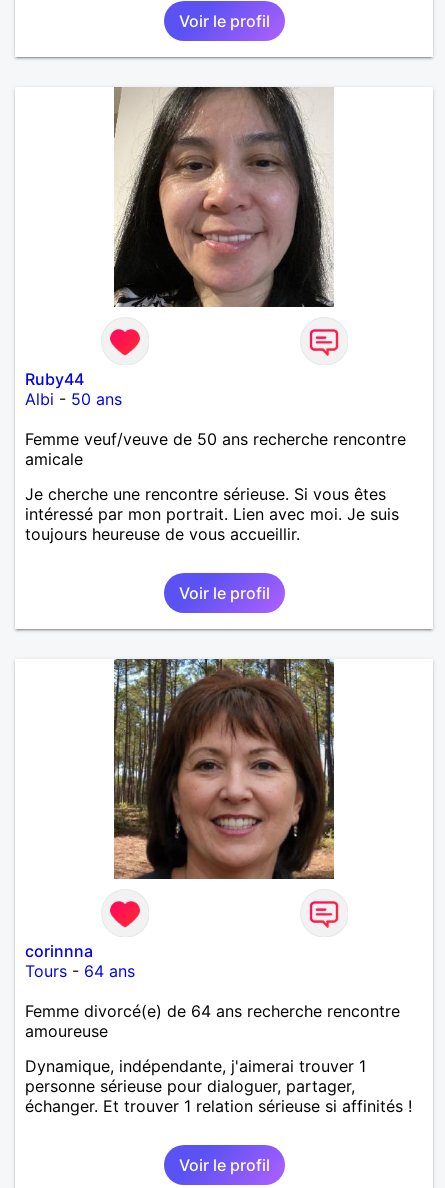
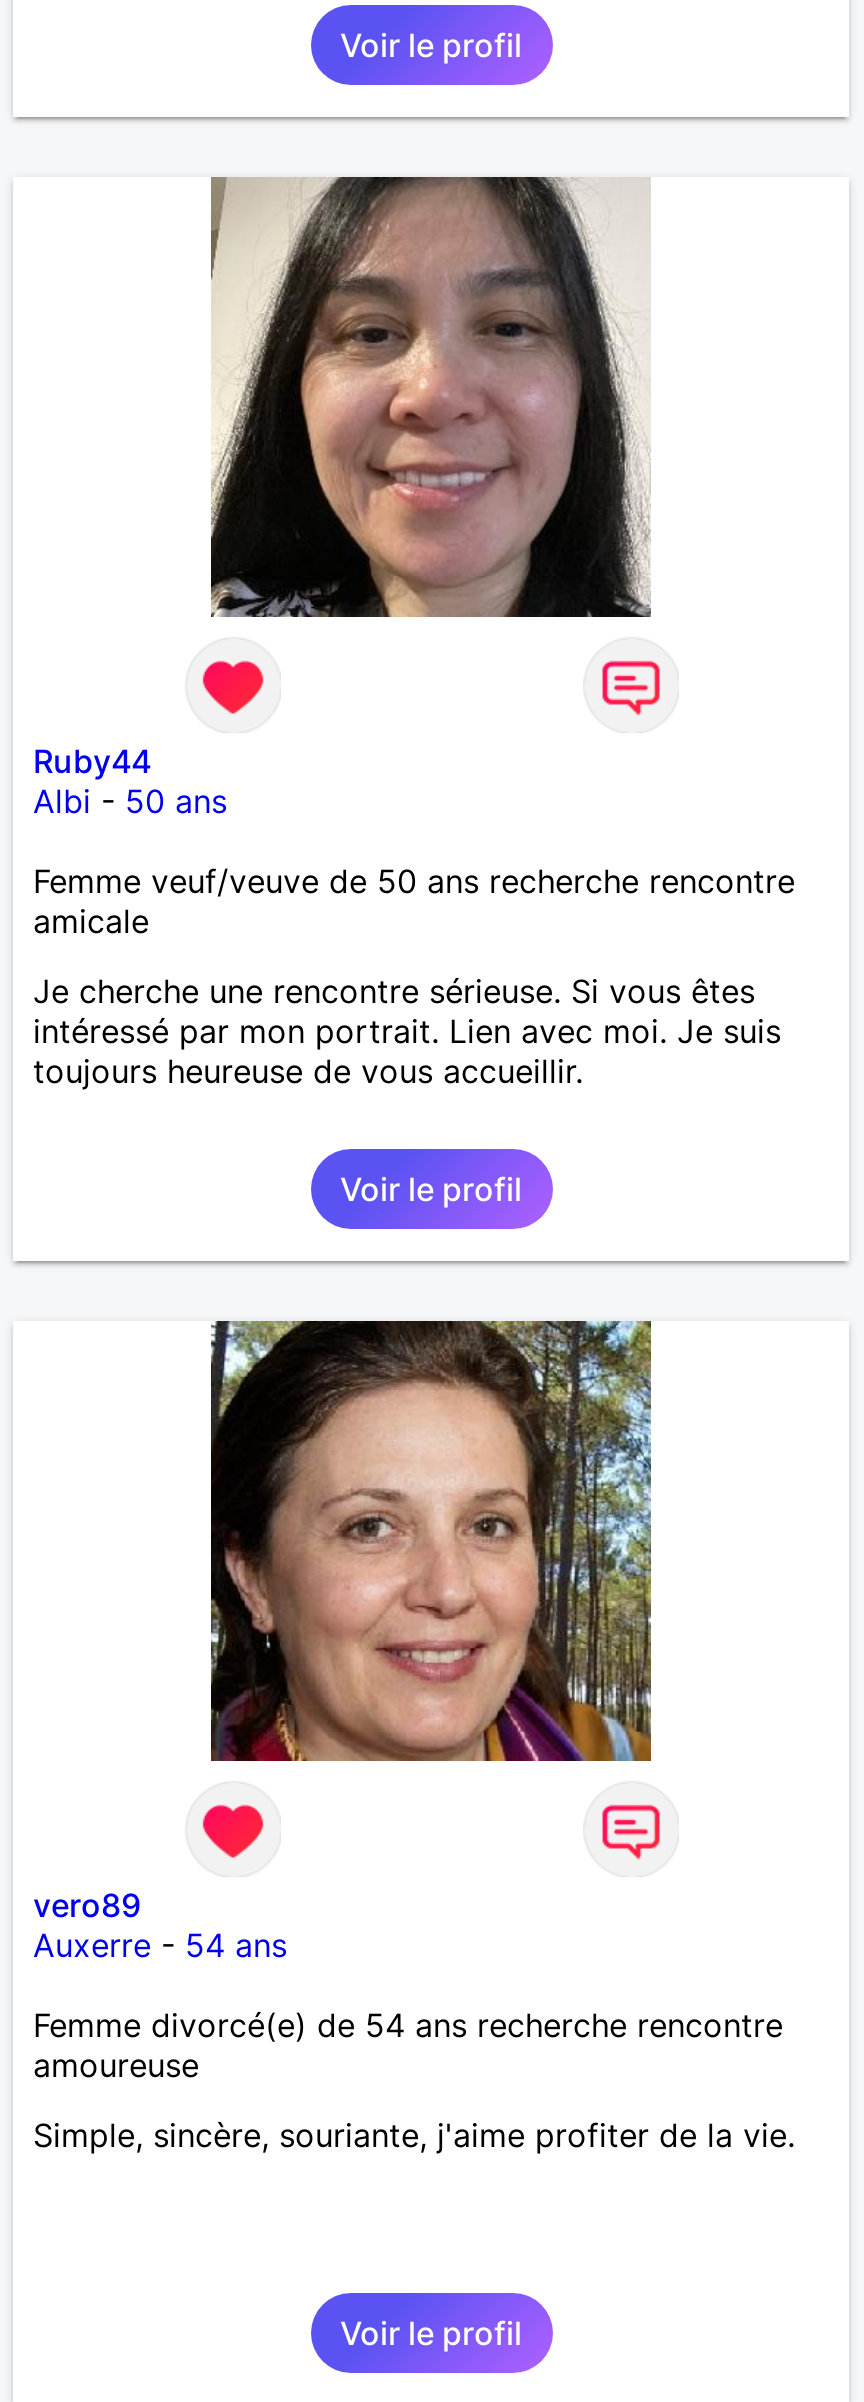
- [image]
+ [image]

- corinnna
- Tours - 64 ans
+ vero89
+ Auxerre - 54 ans

- Femme divorcé(e) de 64 ans recherche rencontre
+ Femme divorcé(e) de 54 ans recherche rencontre

- Dynamique, indépendante, j'aimerai trouver 1
- personne sérieuse pour dialoguer, partager,
- échanger. Et trouver 1 relation sérieuse si affinités !
+ Simple, sincère, souriante, j'aime profiter de la vie.
